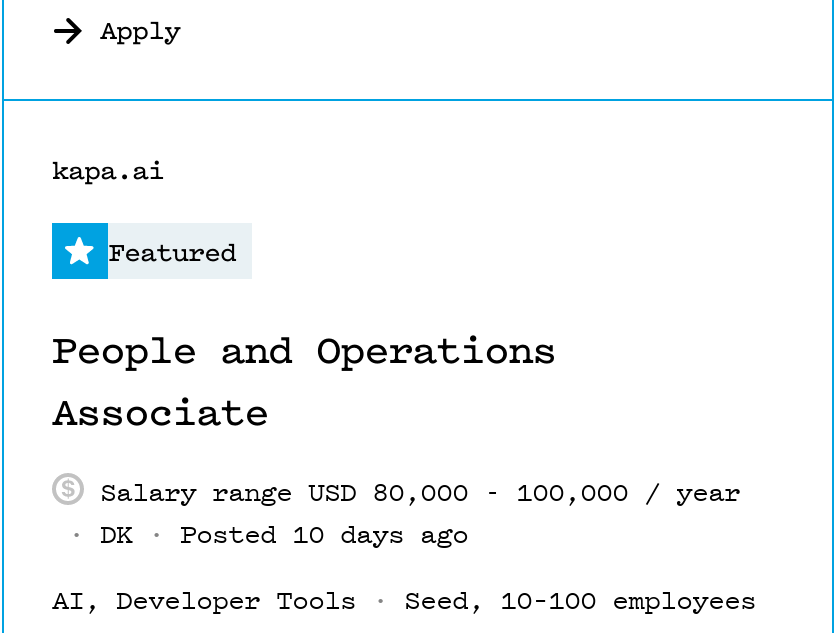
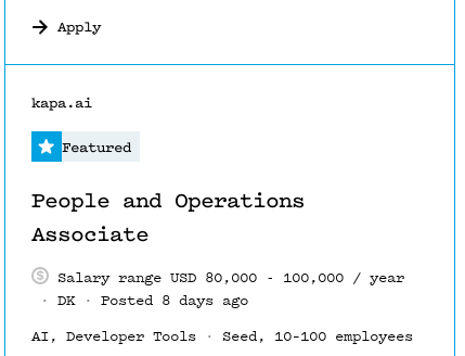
- Posted 10 days ago
+ Posted 8 days ago
